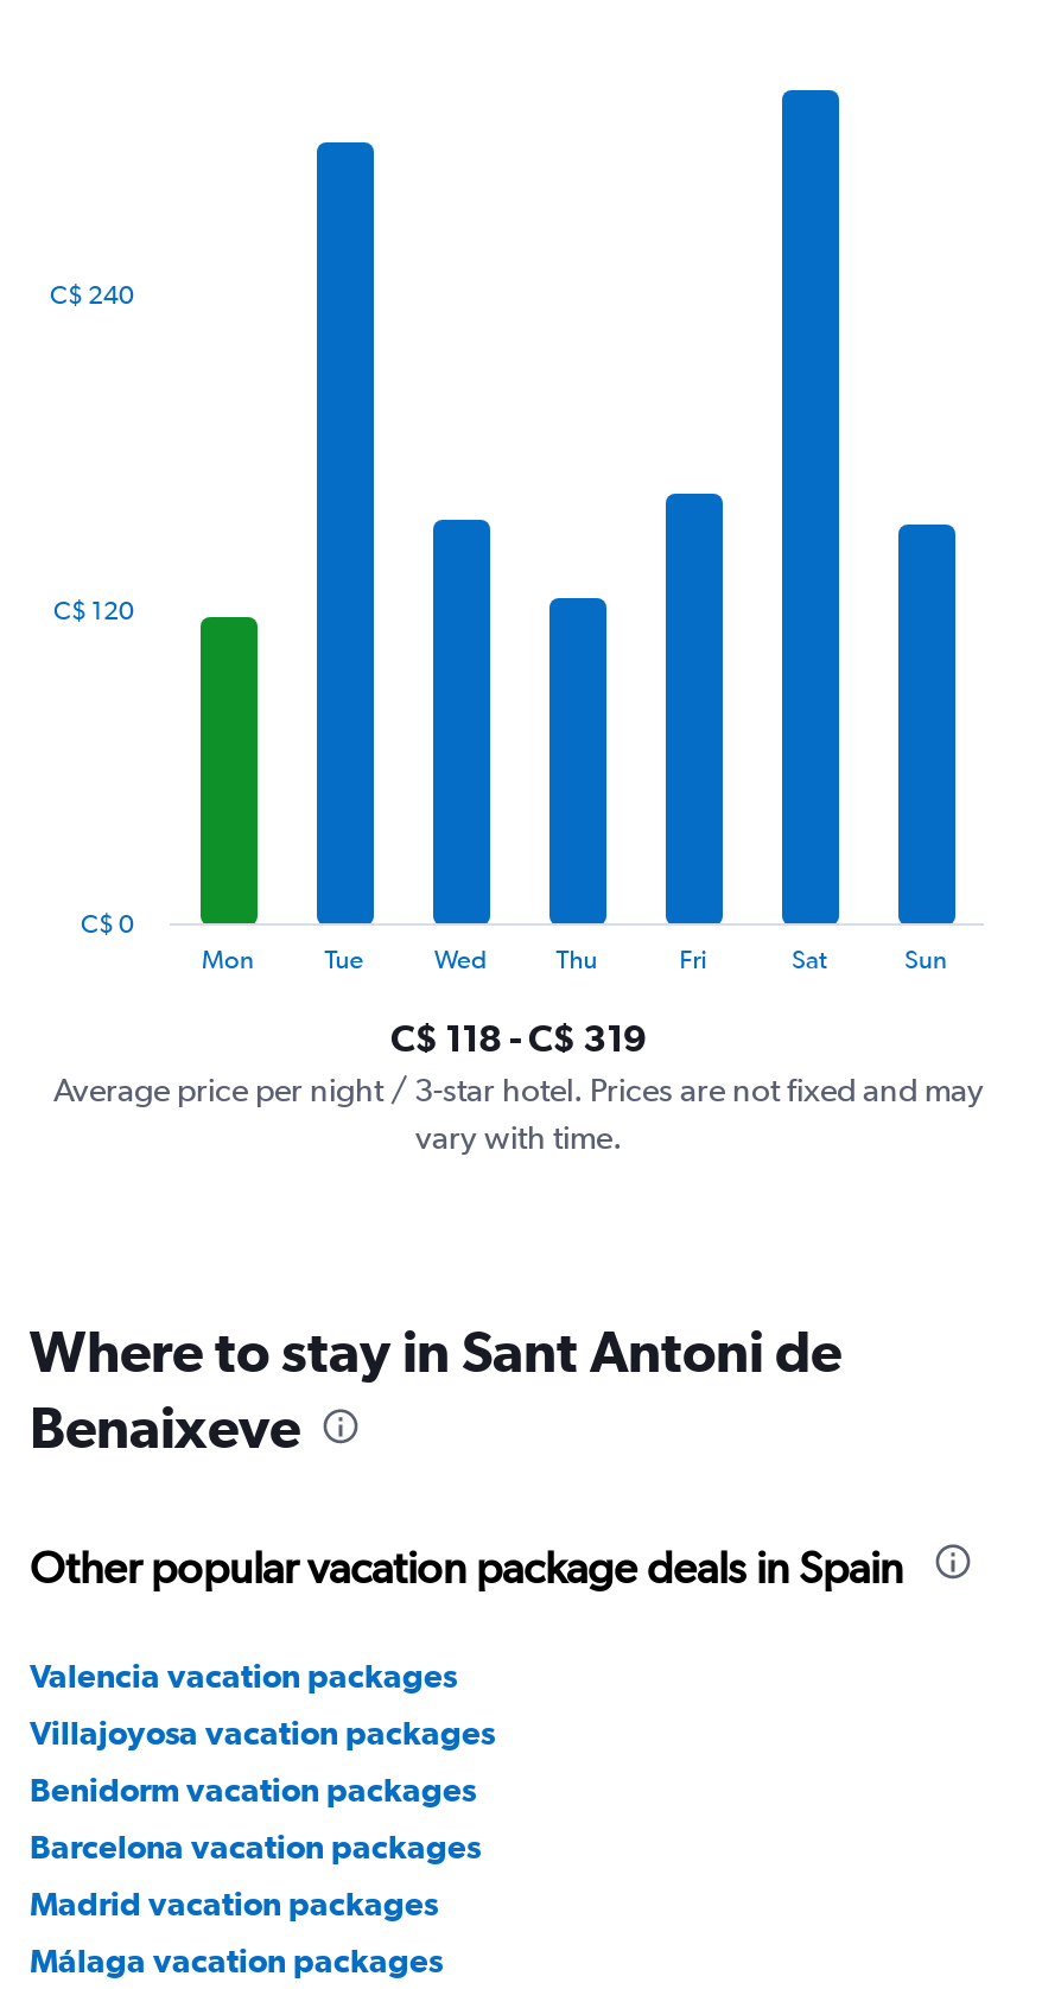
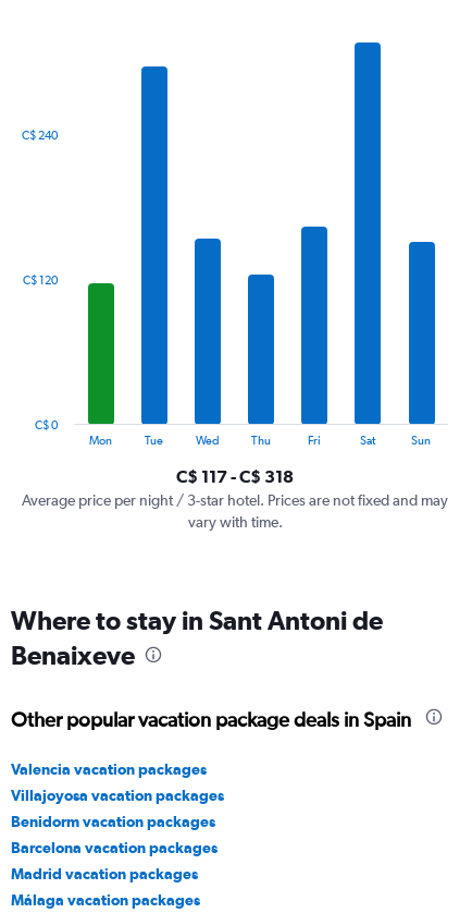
- C$ 118 - C$ 319
+ C$ 117 - C$ 318
